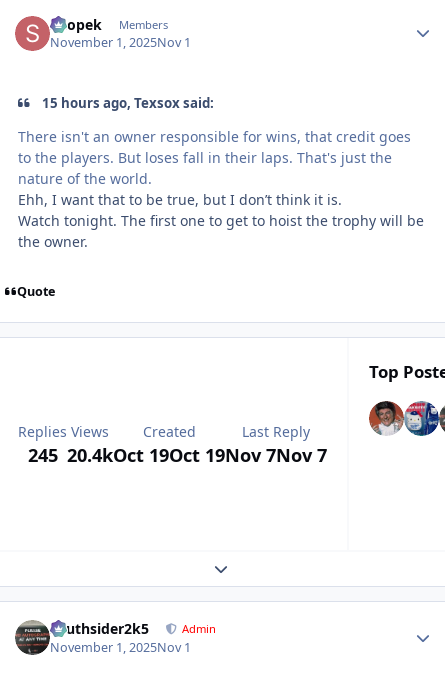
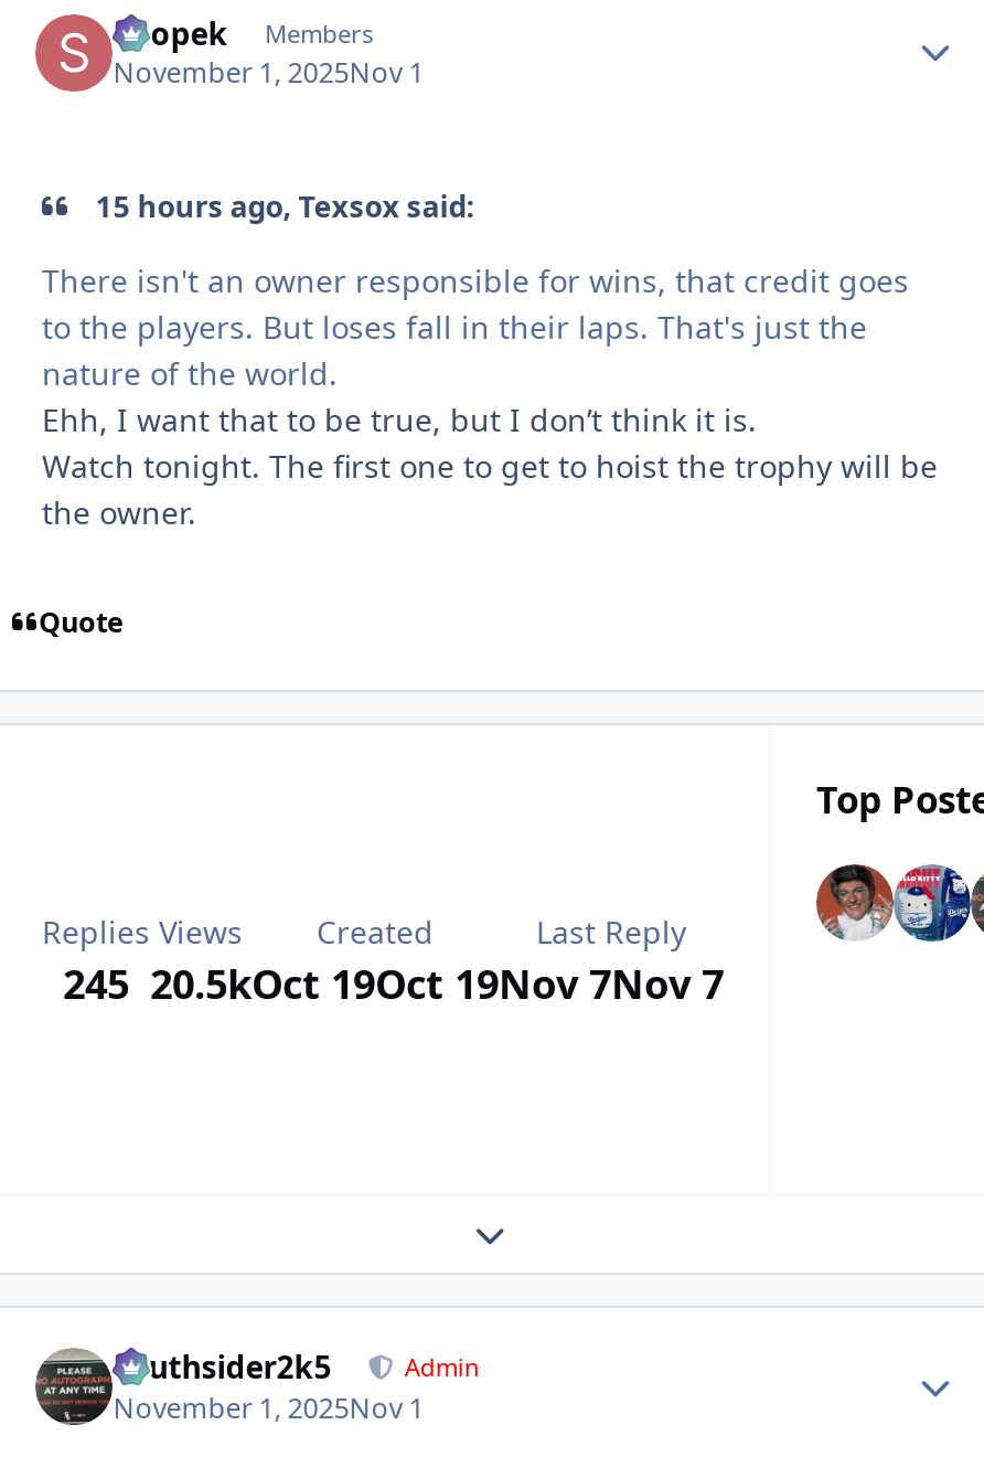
- 245 20.4k Oct 19Oct 19 Nov 7Nov 7
+ 245 20.5k Oct 19Oct 19 Nov 7Nov 7
